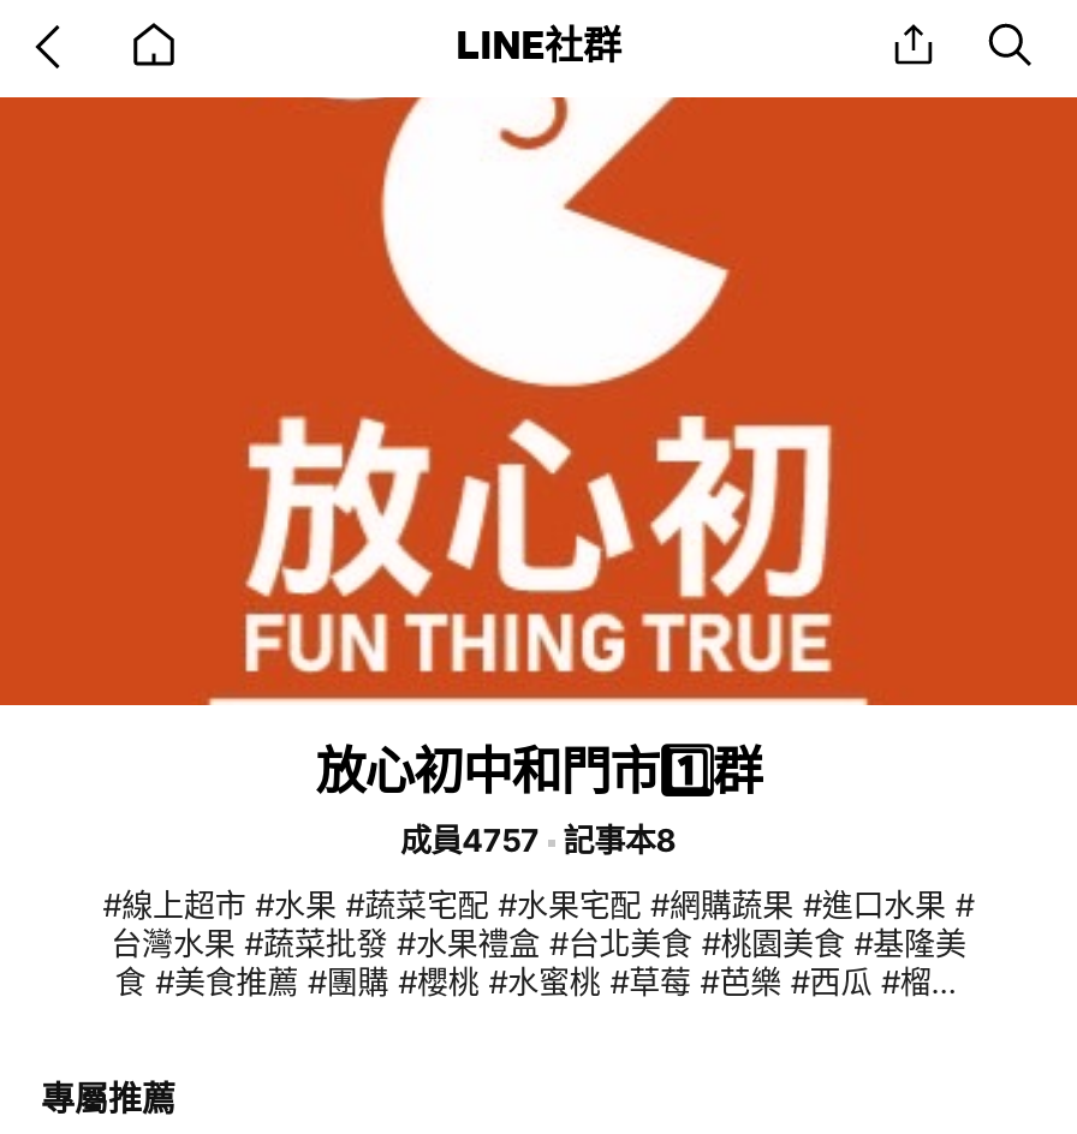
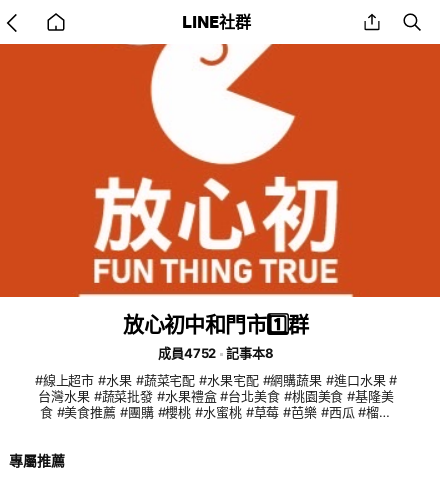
- 成員4757 記事本8
+ 成員4752 記事本8
